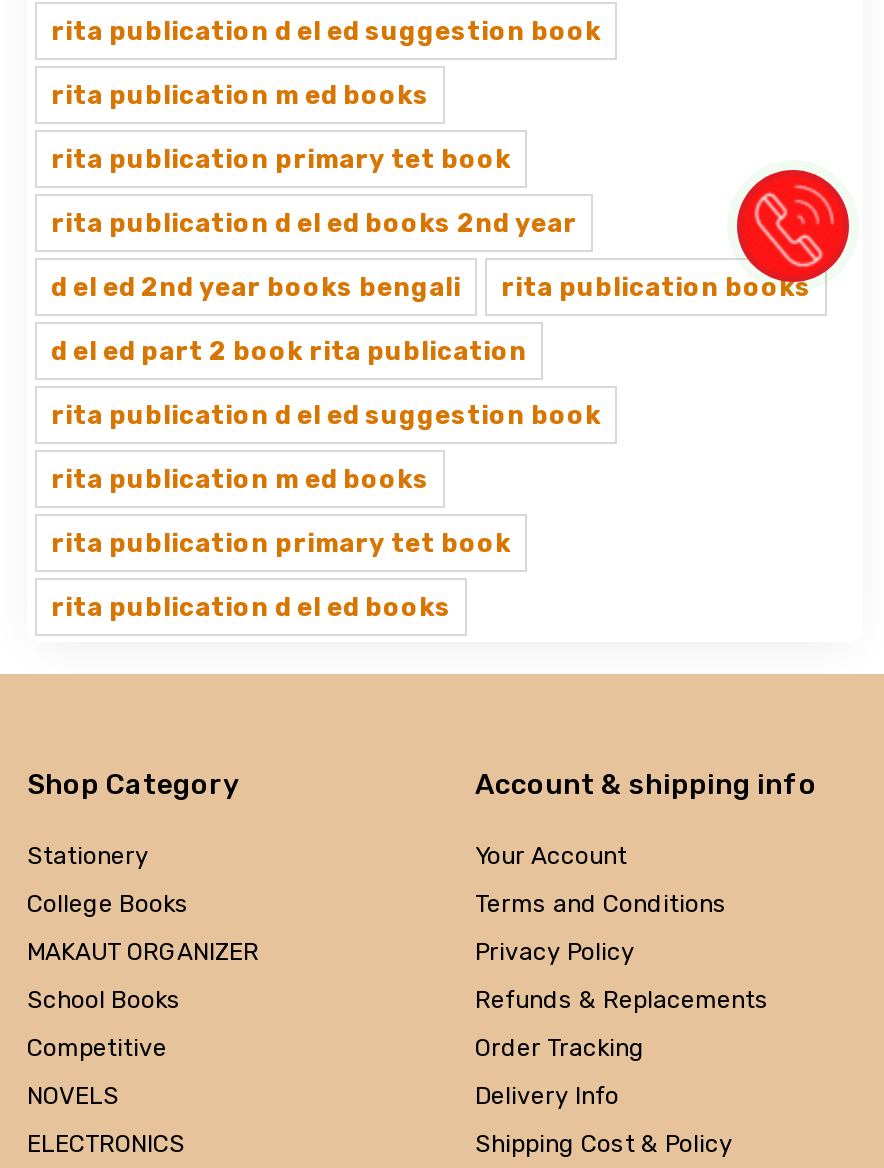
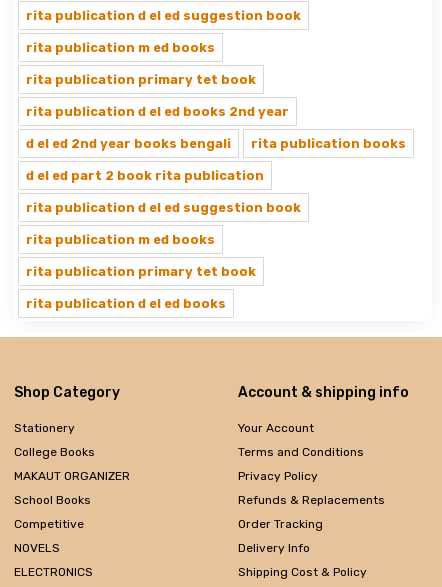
- [image]
